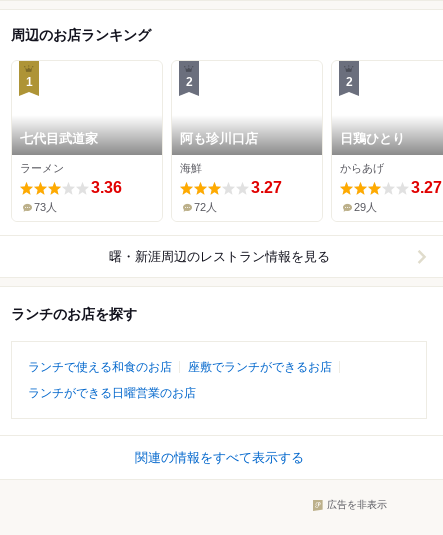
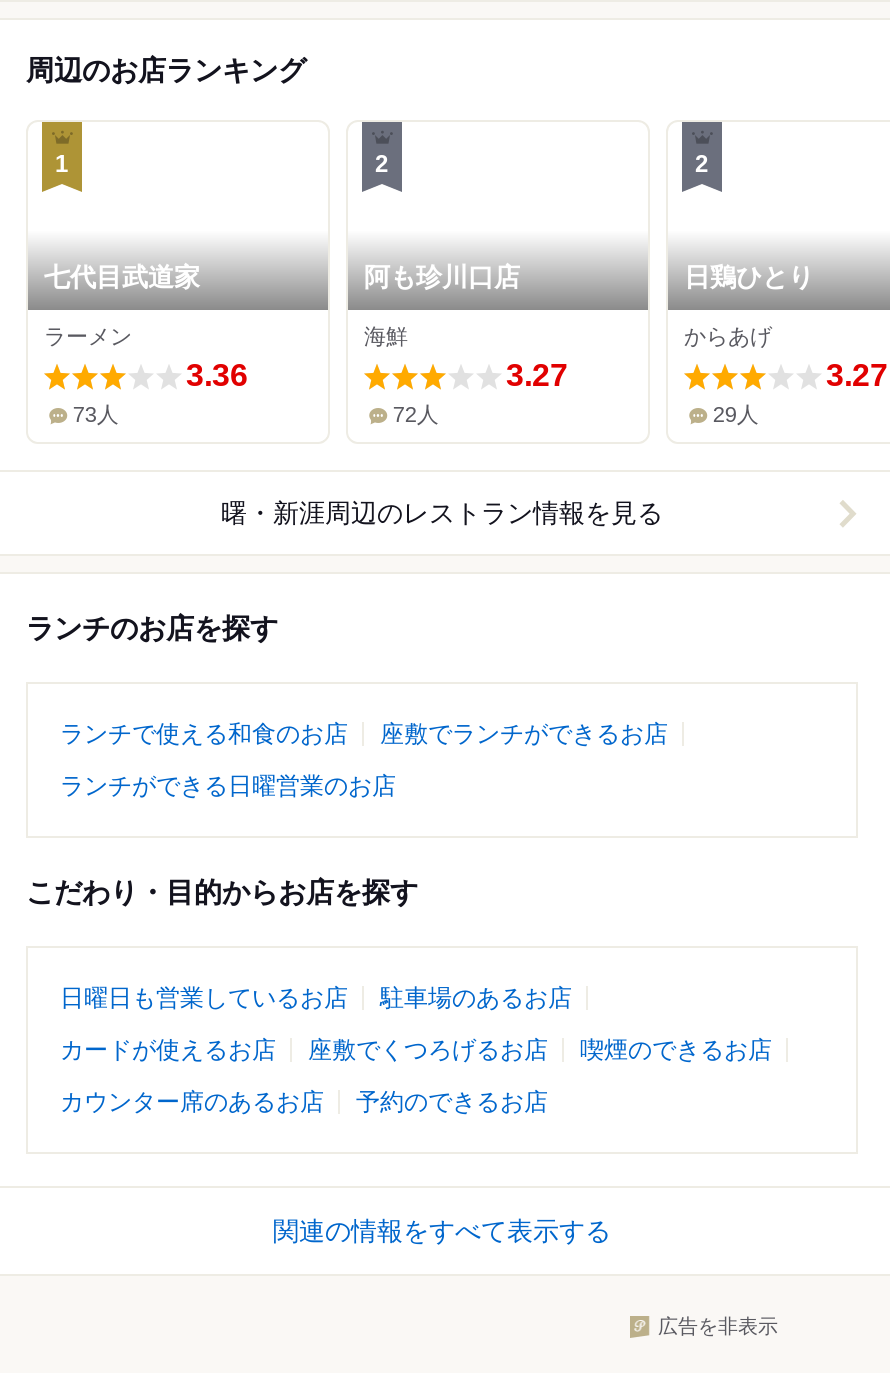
+ こだわり・目的からお店を探す
+ 日曜日も営業しているお店
+ 駐車場のあるお店
+ カードが使えるお店
+ 座敷でくつろげるお店
+ 喫煙のできるお店
+ カウンター席のあるお店
+ 予約のできるお店
